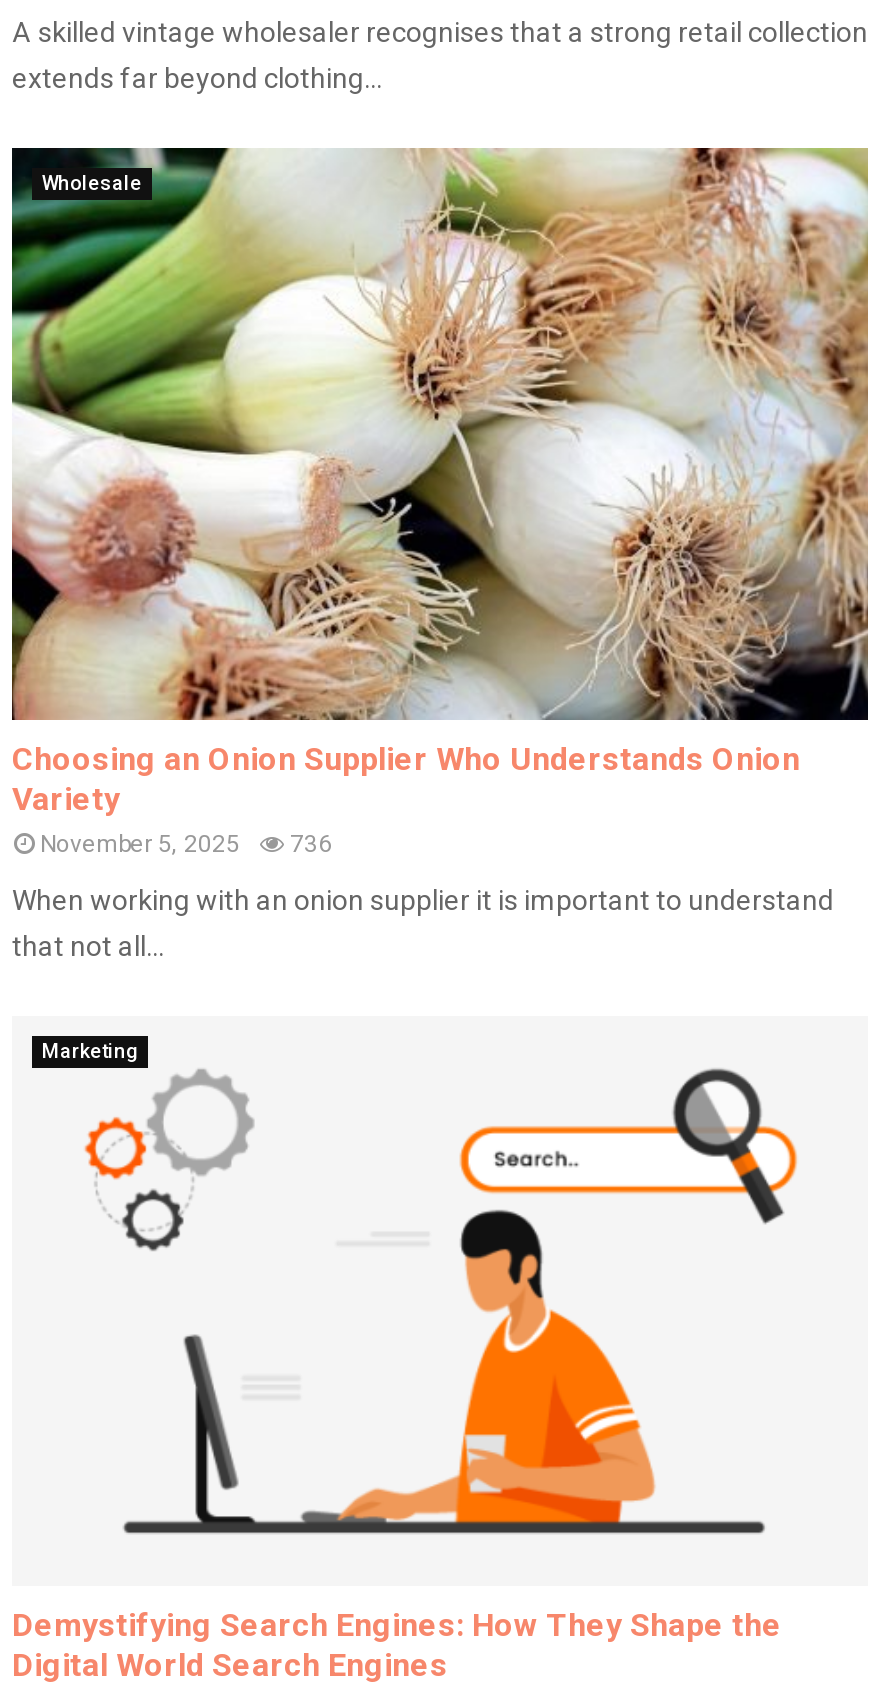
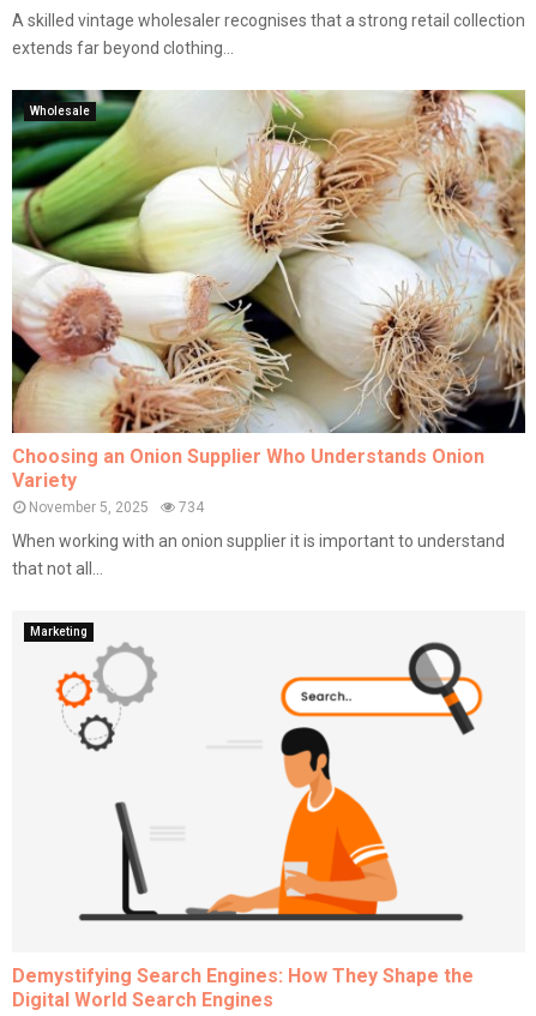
- November 5, 2025 736
+ November 5, 2025 734
